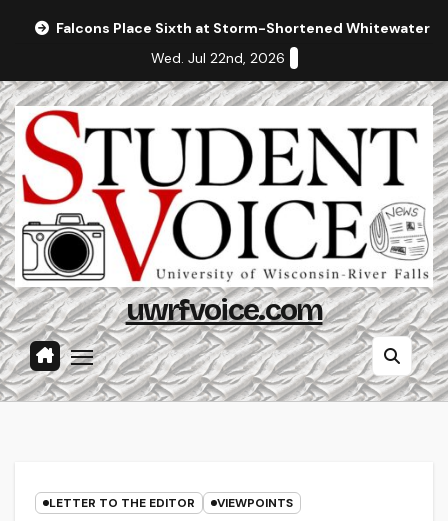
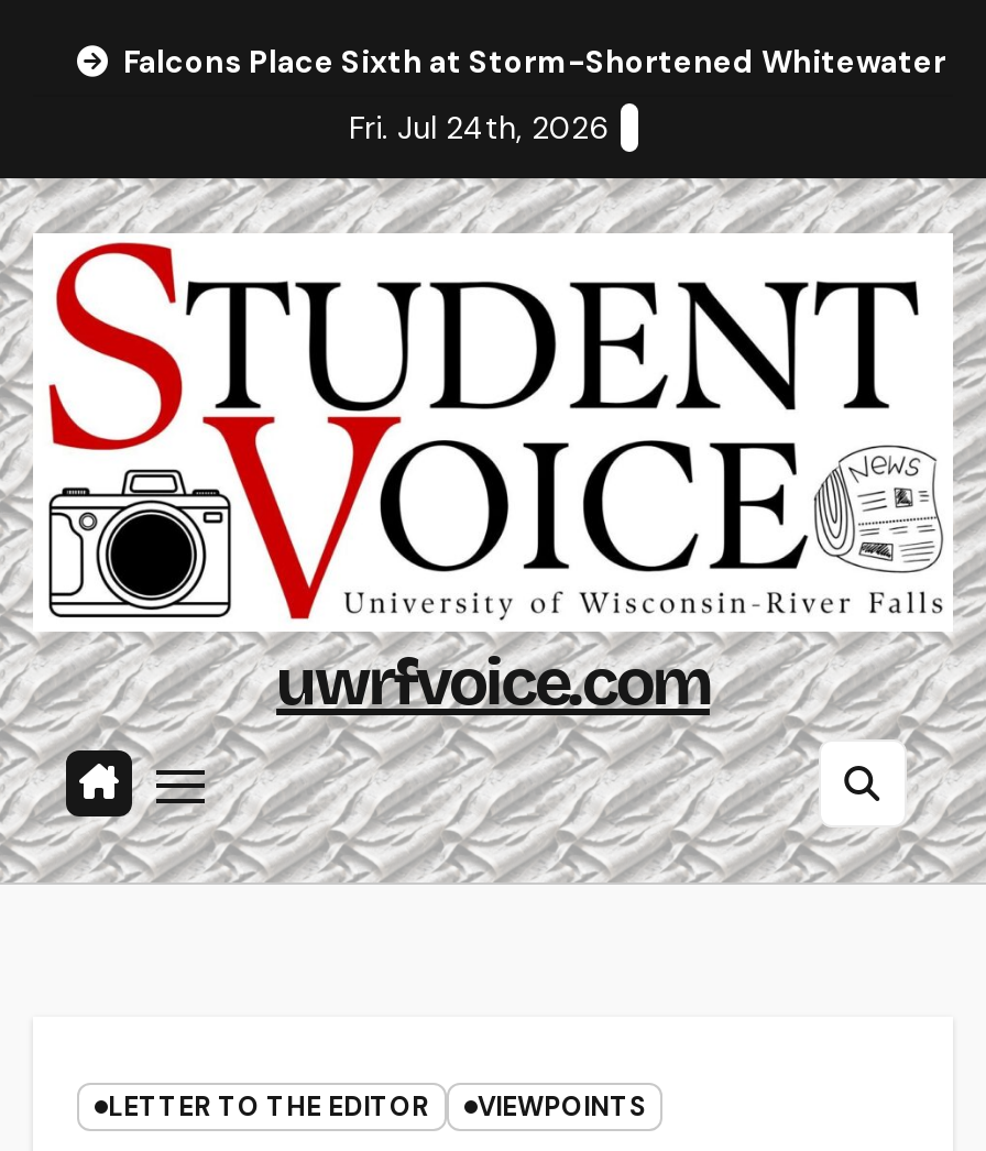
- Wed. Jul 22nd, 2026
+ Fri. Jul 24th, 2026
